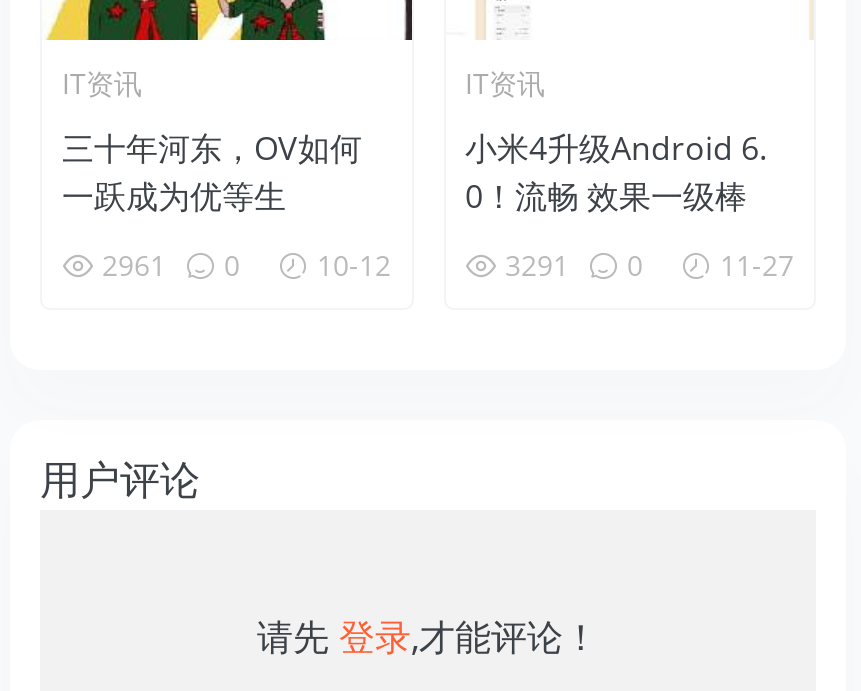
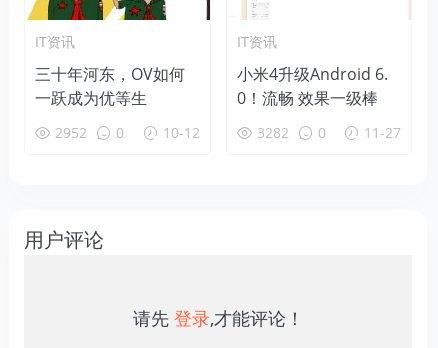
- 2961 0 10-12
+ 2952 0 10-12

- 3291 0 11-27
+ 3282 0 11-27
